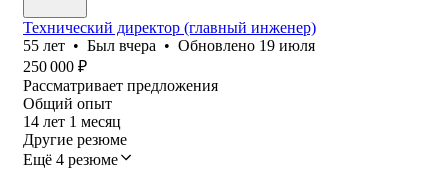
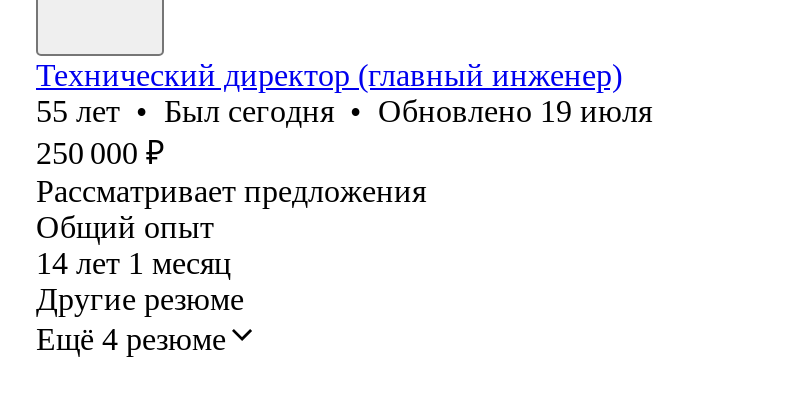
- 55 лет • Был вчера • Обновлено 19 июля
+ 55 лет • Был сегодня • Обновлено 19 июля
